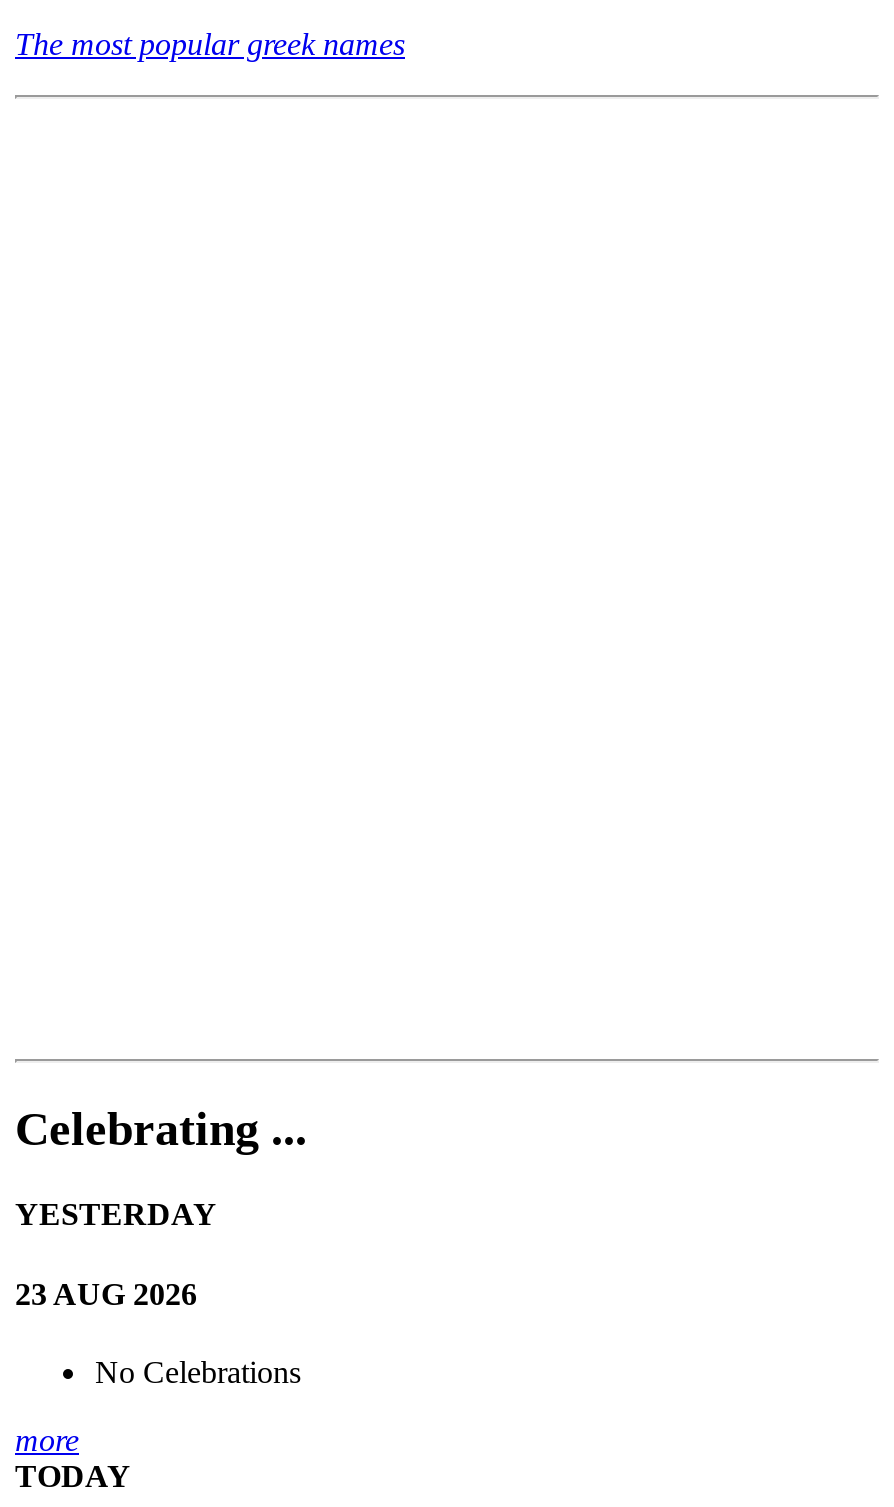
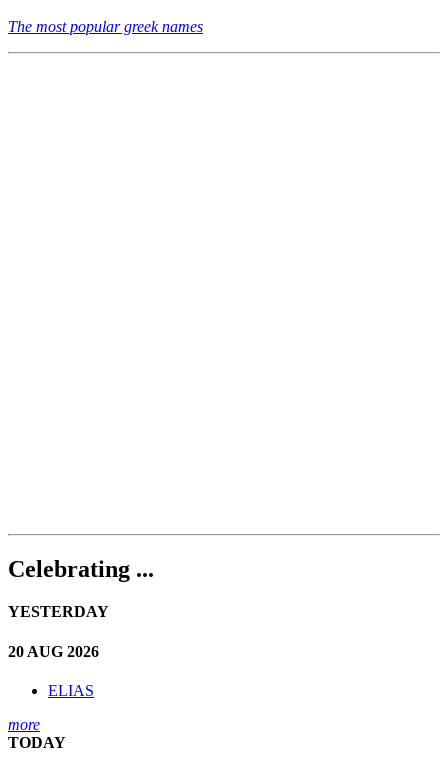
- 23 AUG 2026
+ 20 AUG 2026

- No Celebrations
+ ELIAS
